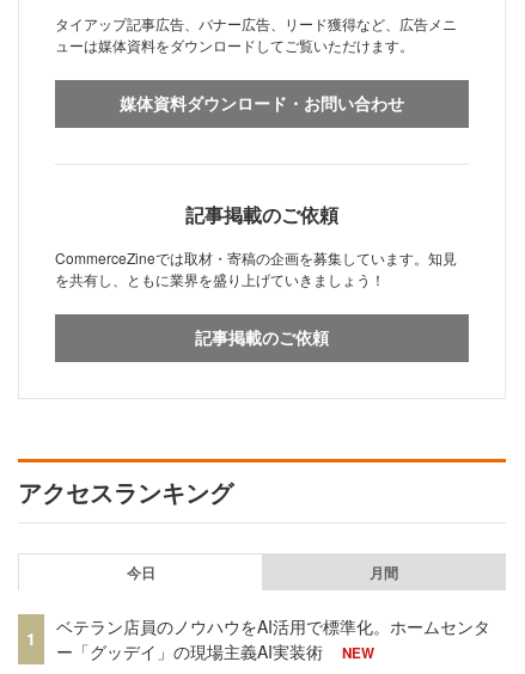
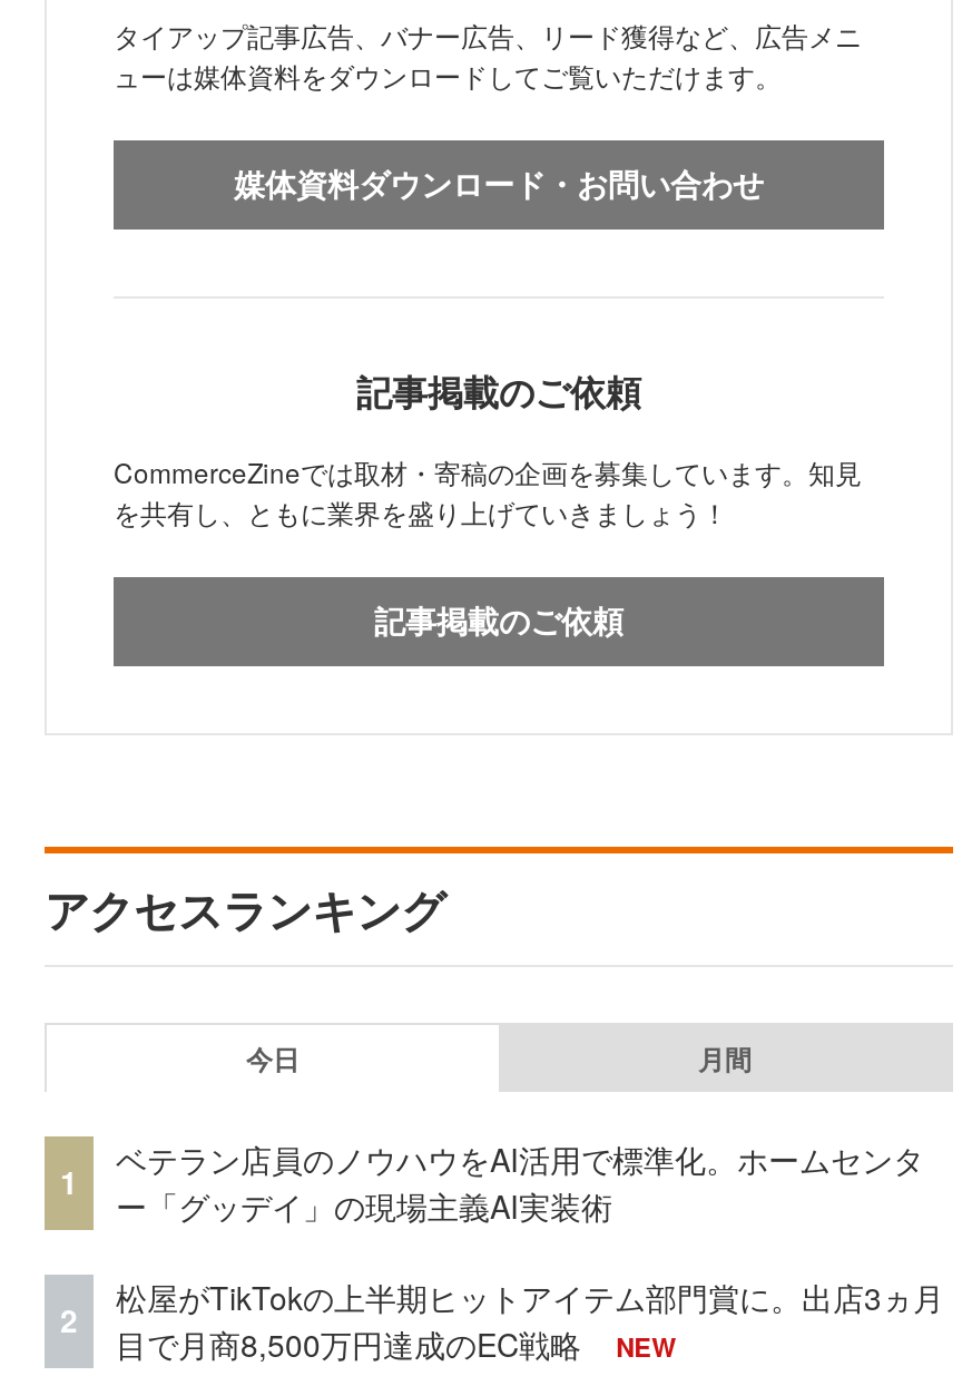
+ 2

+ 松屋がTikTokの上半期ヒットアイテム部門賞に。出店3ヵ月
+ 目で月商8,500万円達成のEC戦略
